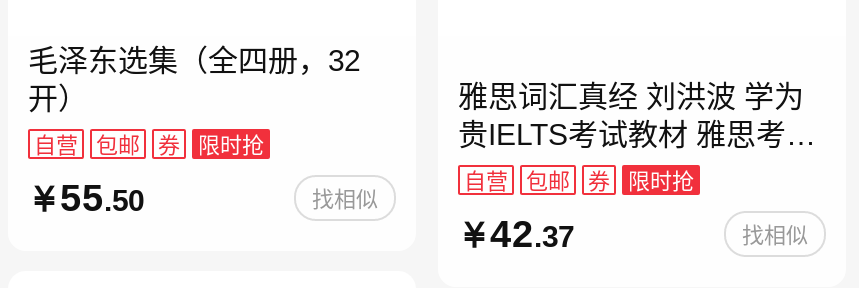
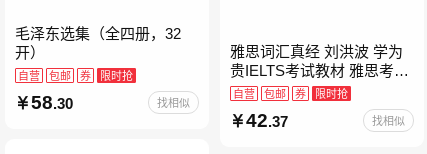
- 55.50
+ 58.30
